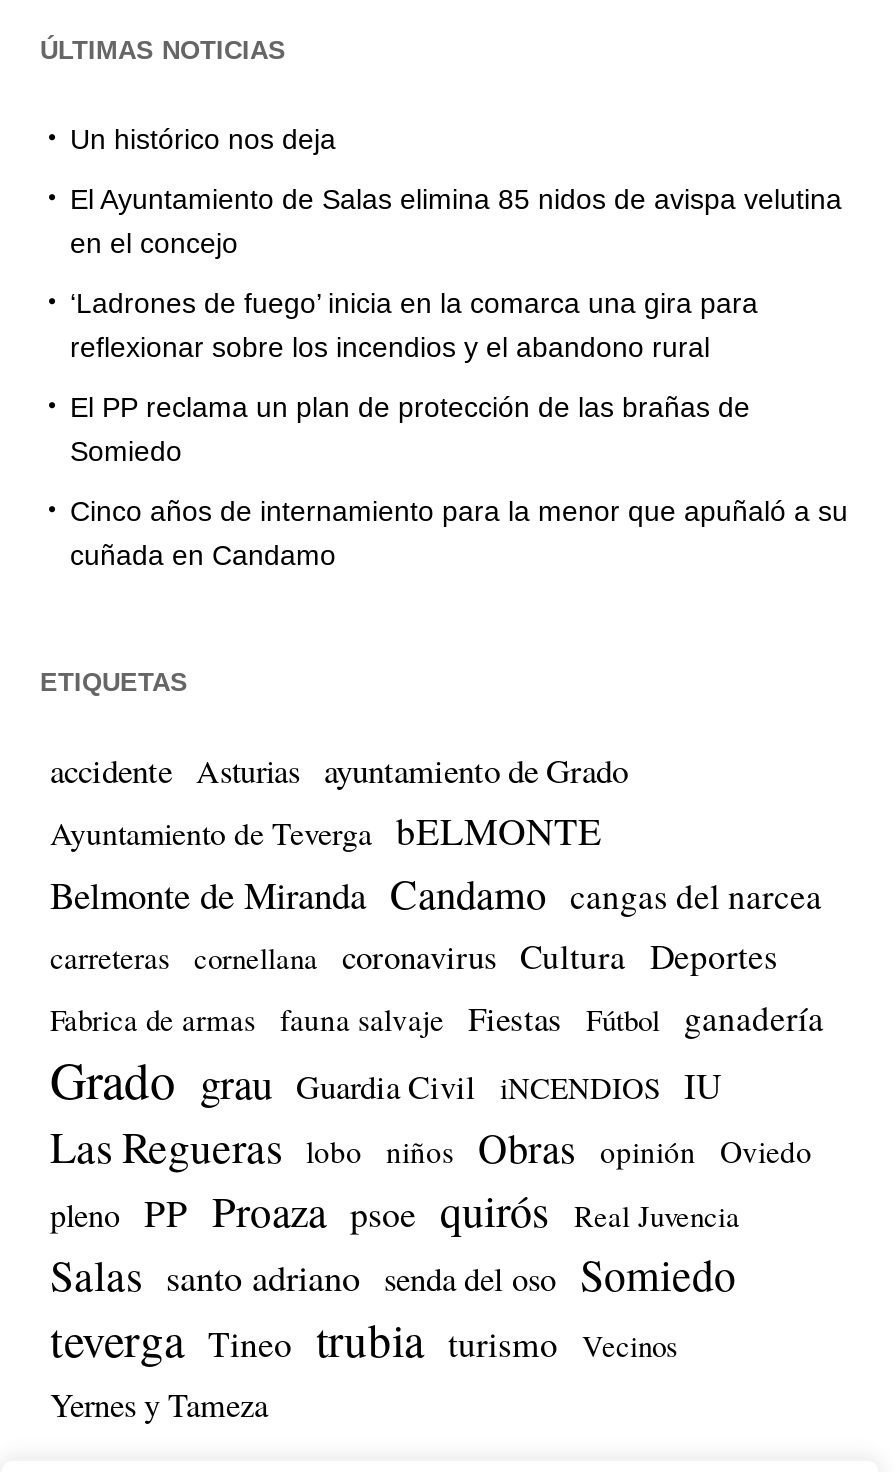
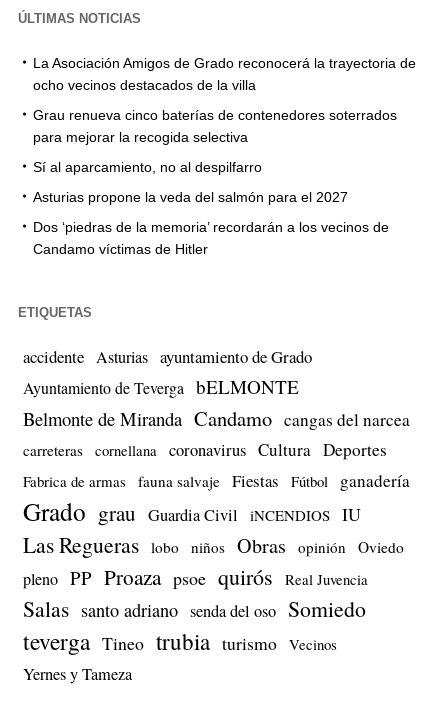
- Un histórico nos deja
+ La Asociación Amigos de Grado reconocerá la trayectoria de
+ ocho vecinos destacados de la villa

- El Ayuntamiento de Salas elimina 85 nidos de avispa velutina
- en el concejo
+ Grau renueva cinco baterías de contenedores soterrados
+ para mejorar la recogida selectiva

- ‘Ladrones de fuego’ inicia en la comarca una gira para
- reflexionar sobre los incendios y el abandono rural
+ Sí al aparcamiento, no al despilfarro

- El PP reclama un plan de protección de las brañas de
- Somiedo
+ Asturias propone la veda del salmón para el 2027

- Cinco años de internamiento para la menor que apuñaló a su
- cuñada en Candamo
+ Dos ‘piedras de la memoria’ recordarán a los vecinos de
+ Candamo víctimas de Hitler
